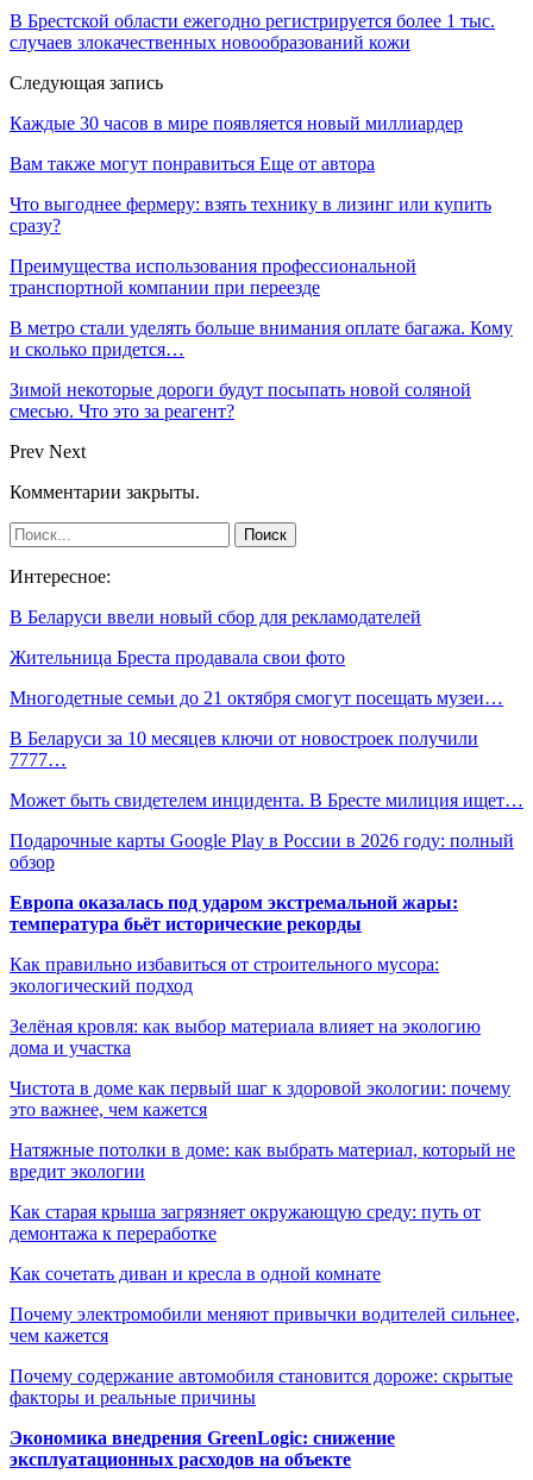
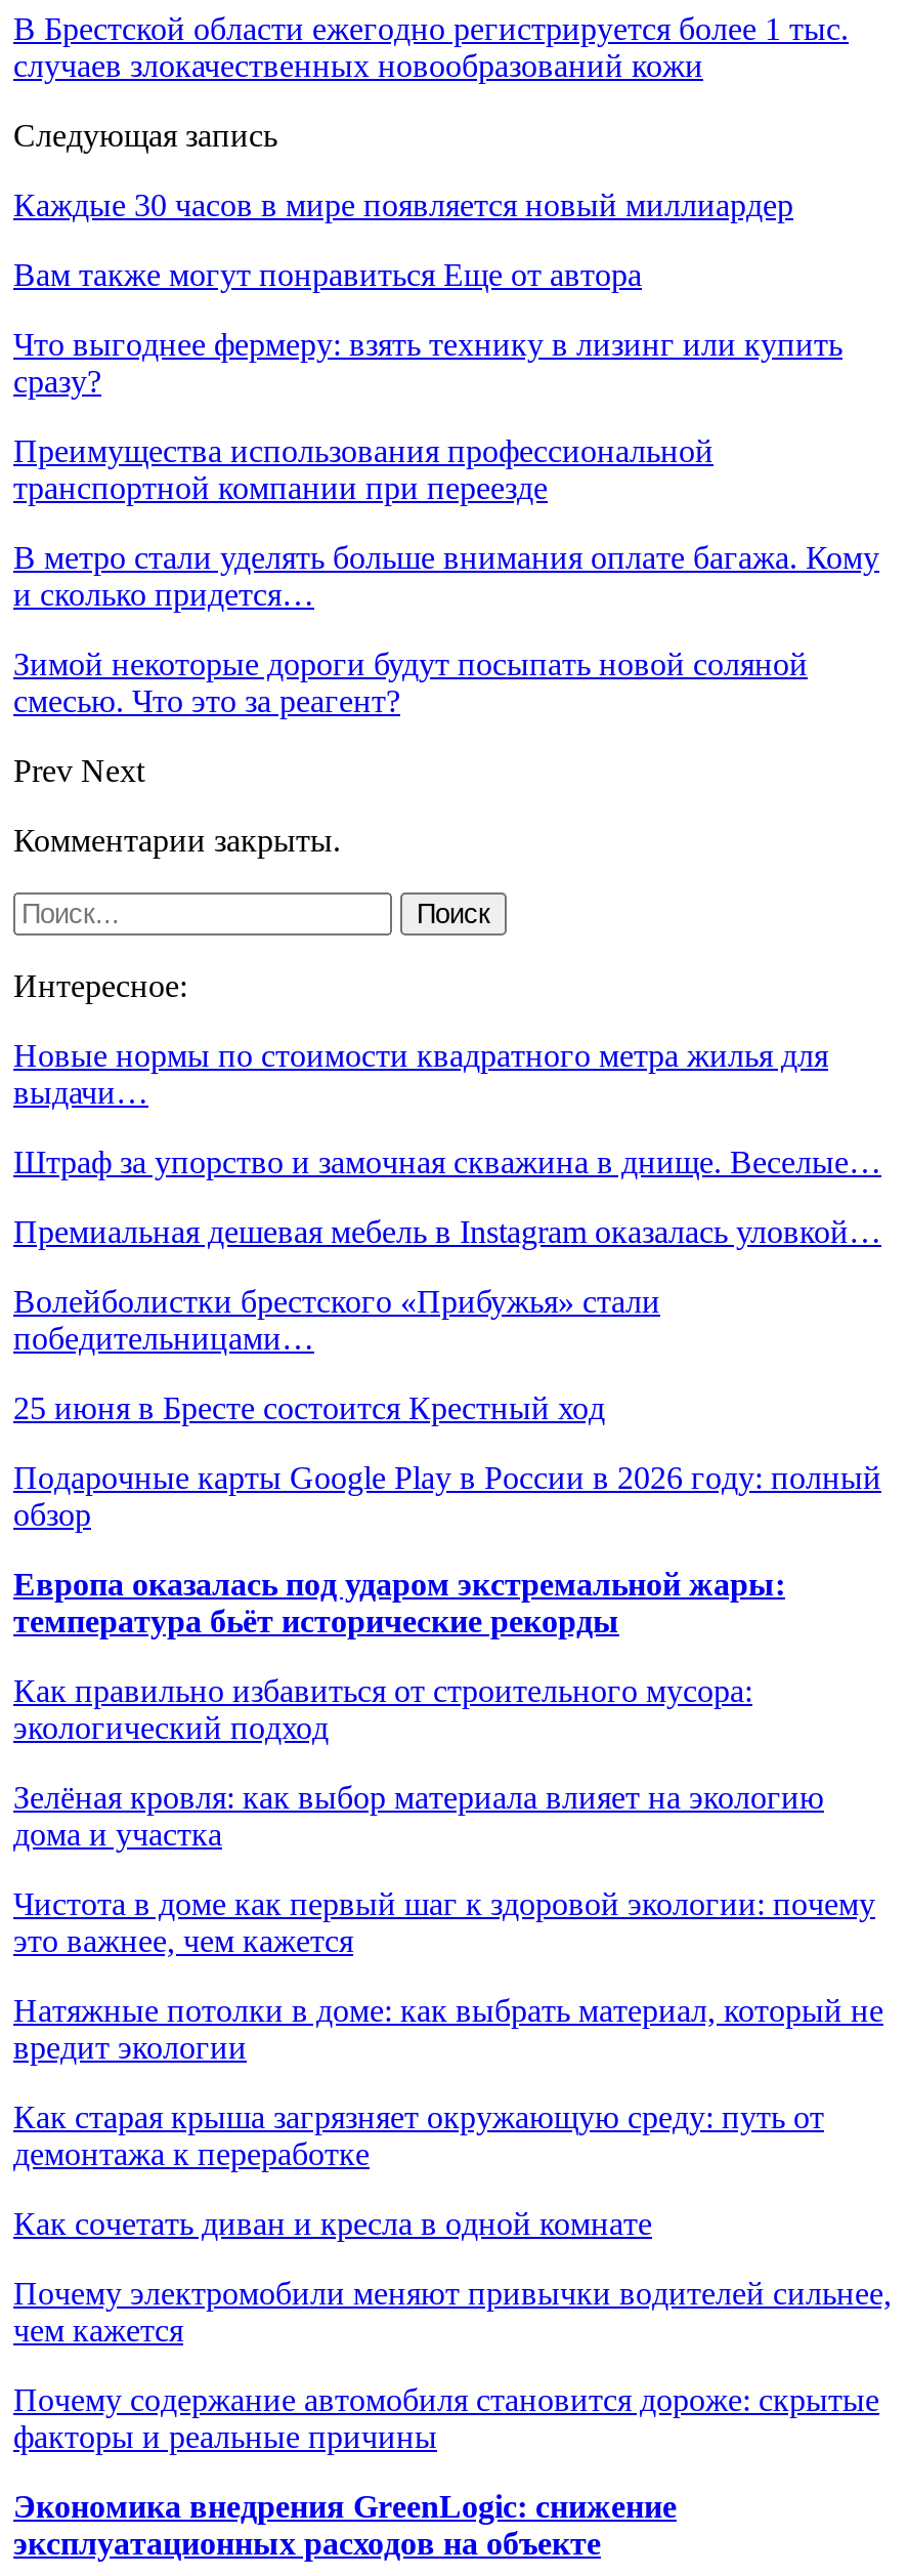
- В Беларуси ввели новый сбор для рекламодателей
+ Новые нормы по стоимости квадратного метра жилья для
+ выдачи…

- Жительница Бреста продавала свои фото
+ Штраф за упорство и замочная скважина в днище. Веселые…

- Многодетные семьи до 21 октября смогут посещать музеи…
+ Премиальная дешевая мебель в Instagram оказалась уловкой…

- В Беларуси за 10 месяцев ключи от новостроек получили
- 7777…
+ Волейболистки брестского «Прибужья» стали
+ победительницами…

- Может быть свидетелем инцидента. В Бресте милиция ищет…
+ 25 июня в Бресте состоится Крестный ход
